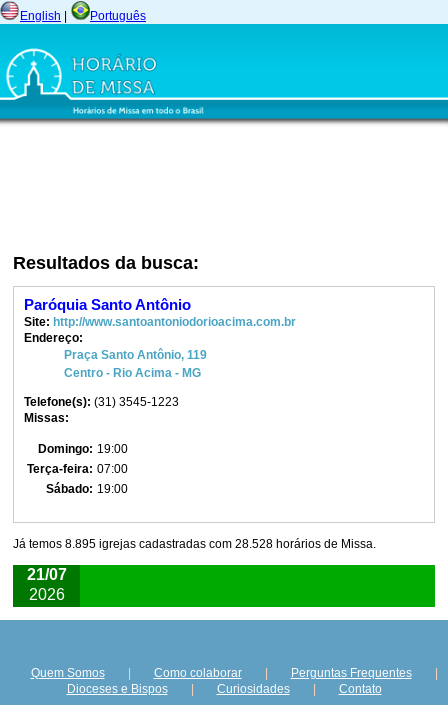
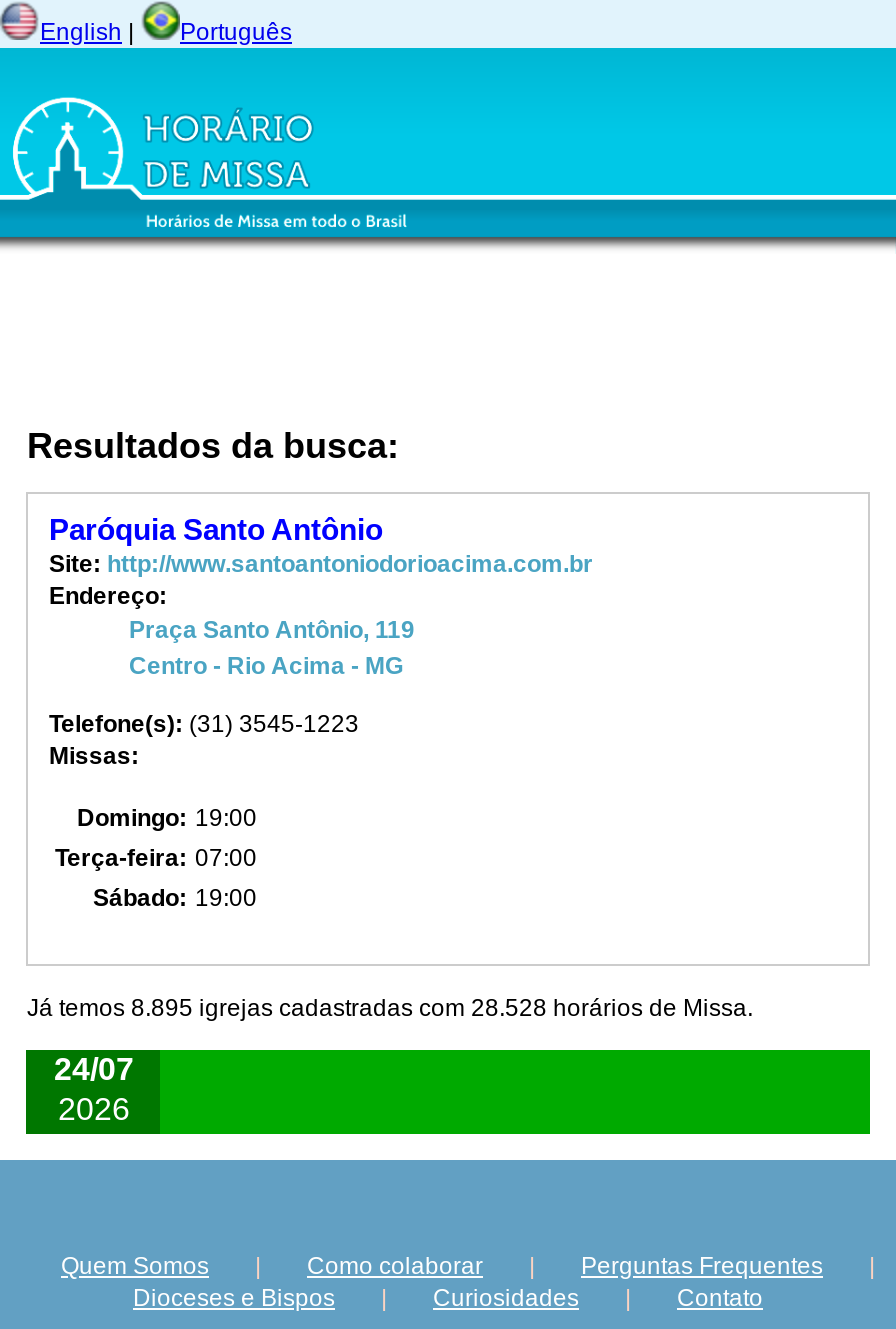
- 21/07
+ 24/07
